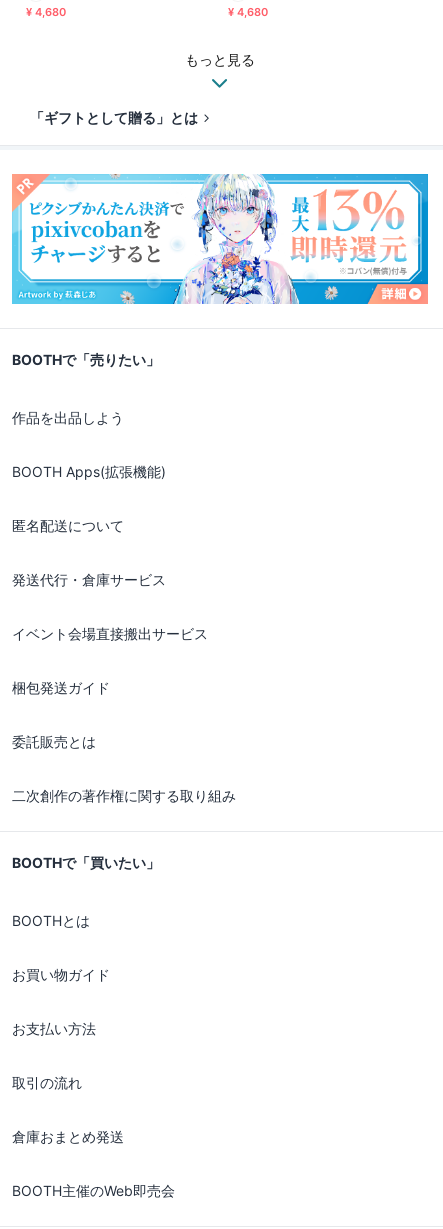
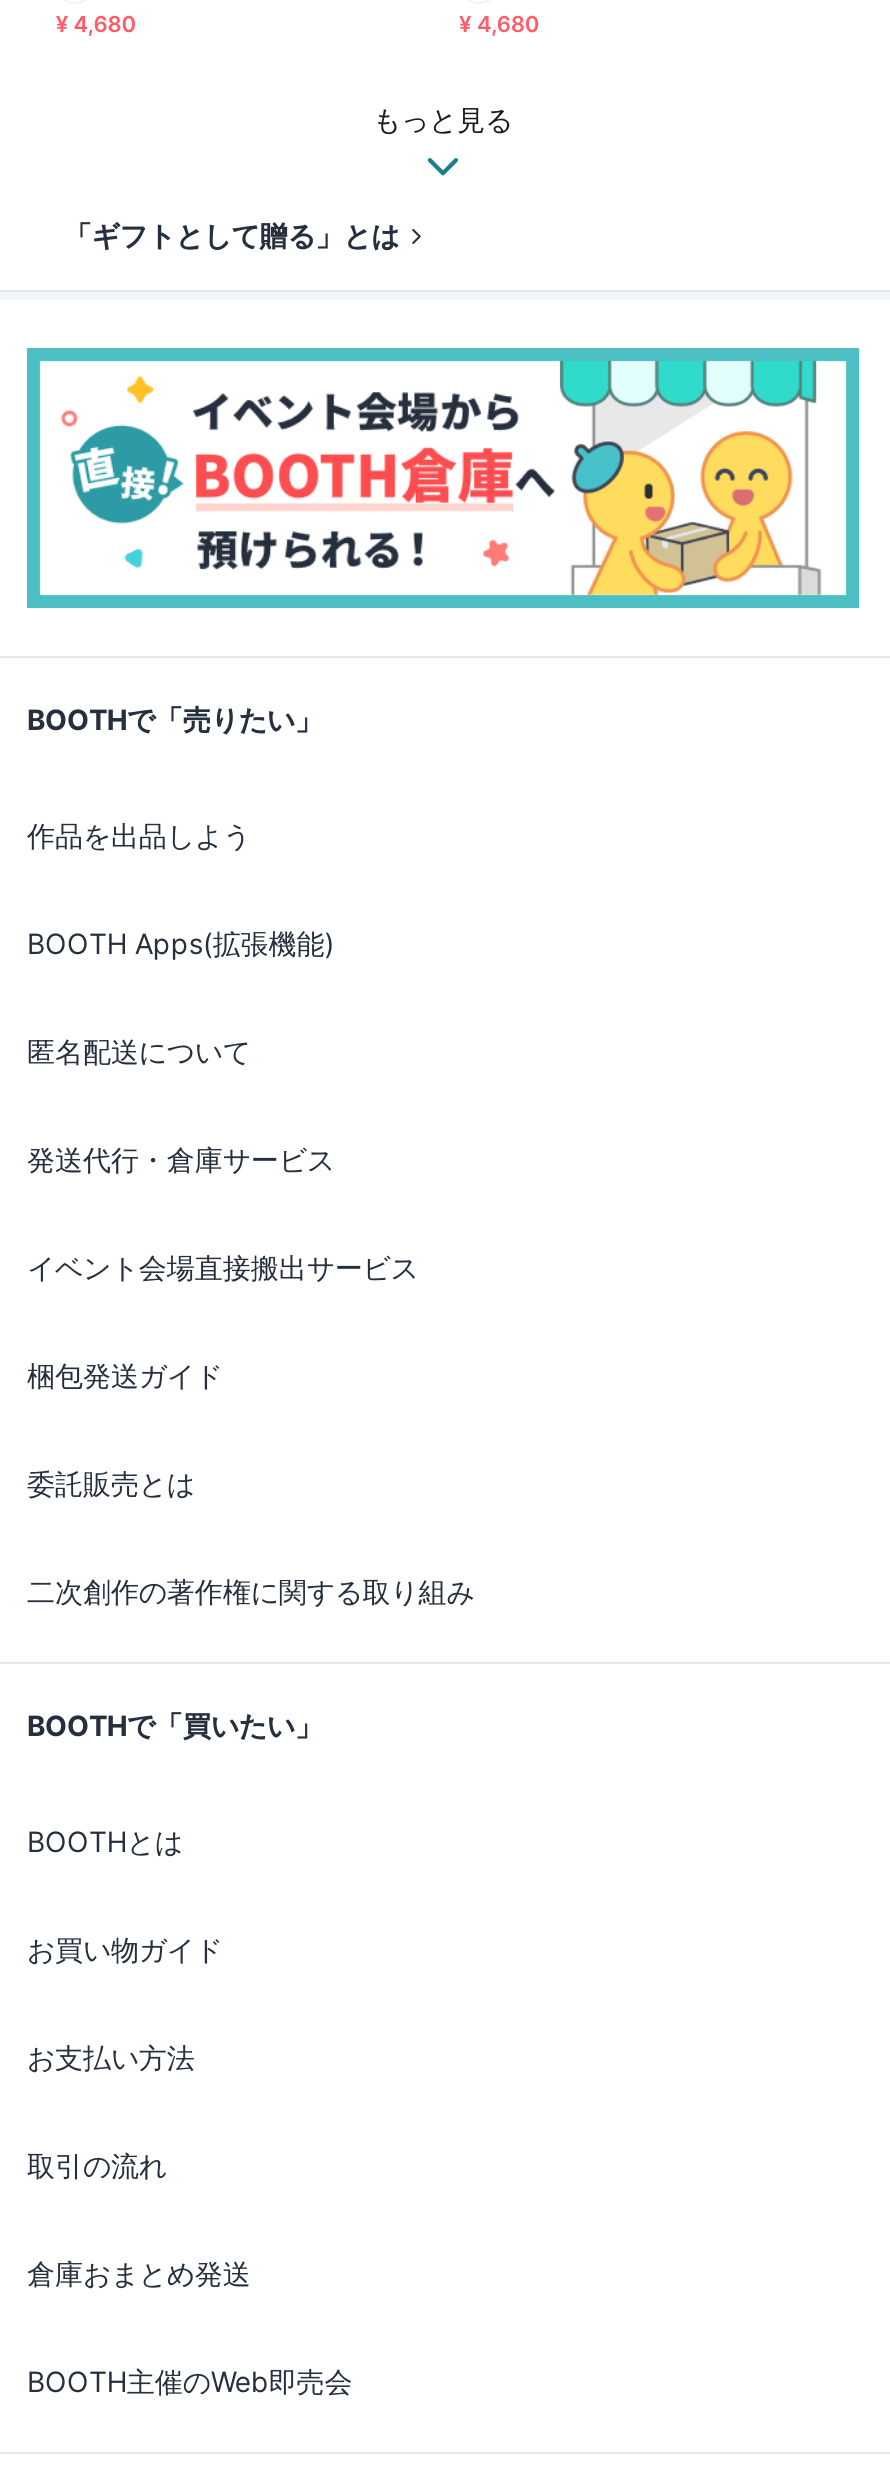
- [image]
+ [image]
